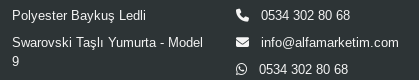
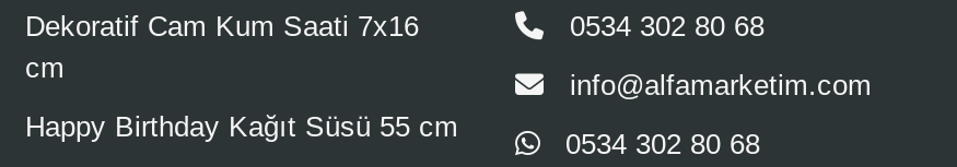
- Polyester Baykuş Ledli
+ Dekoratif Cam Kum Saati 7x16
+ cm

- Swarovski Taşlı Yumurta - Model
- 9
+ Happy Birthday Kağıt Süsü 55 cm
